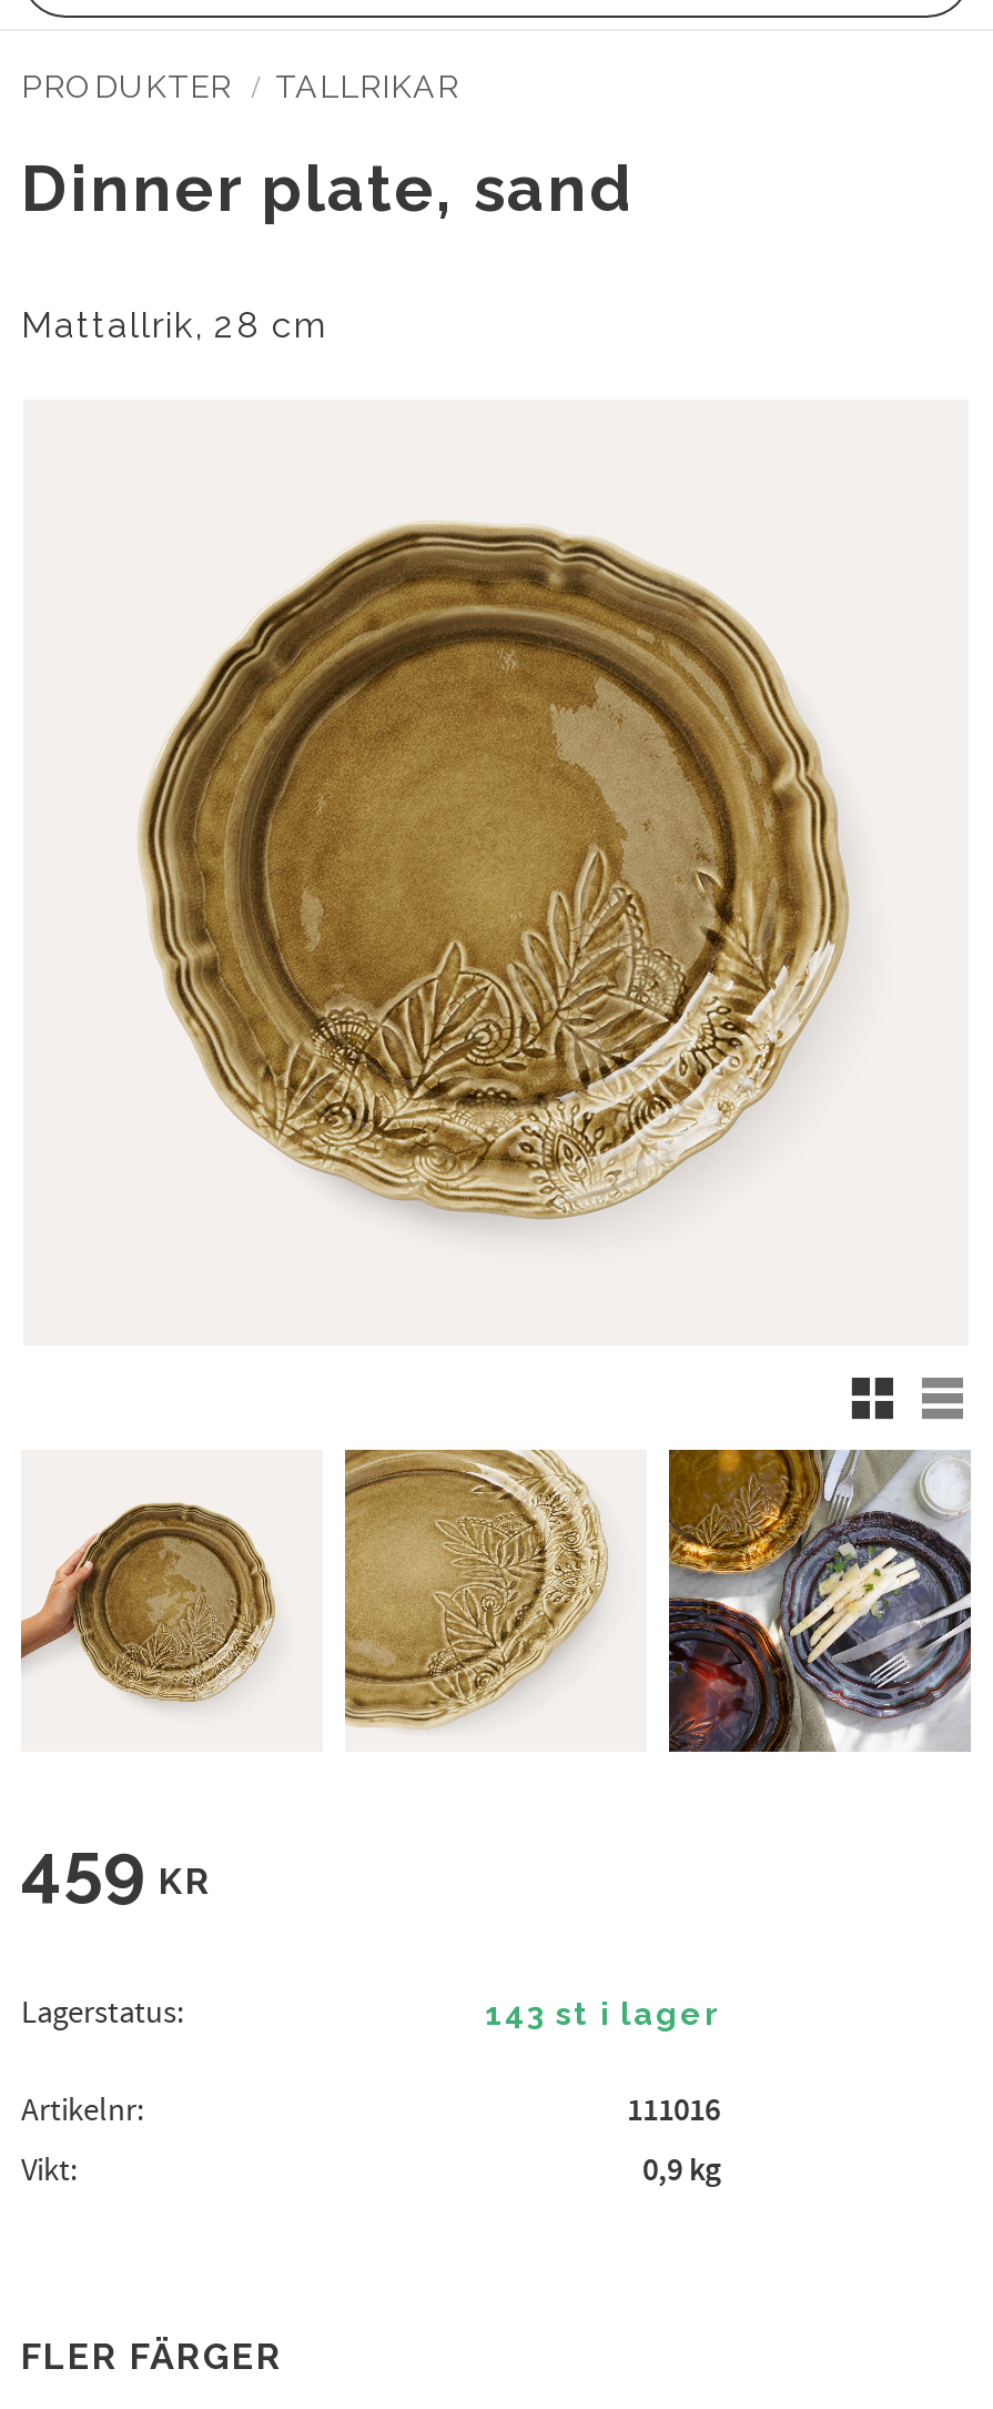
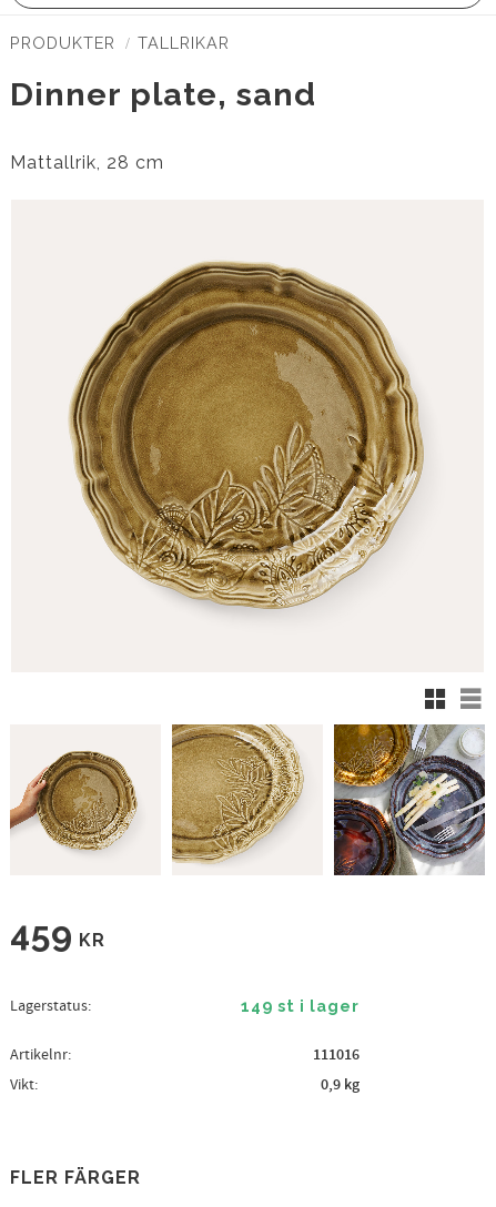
- 143 st i lager
+ 149 st i lager
